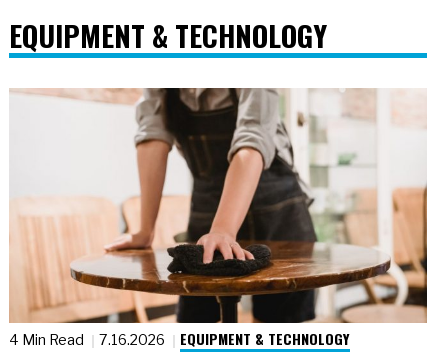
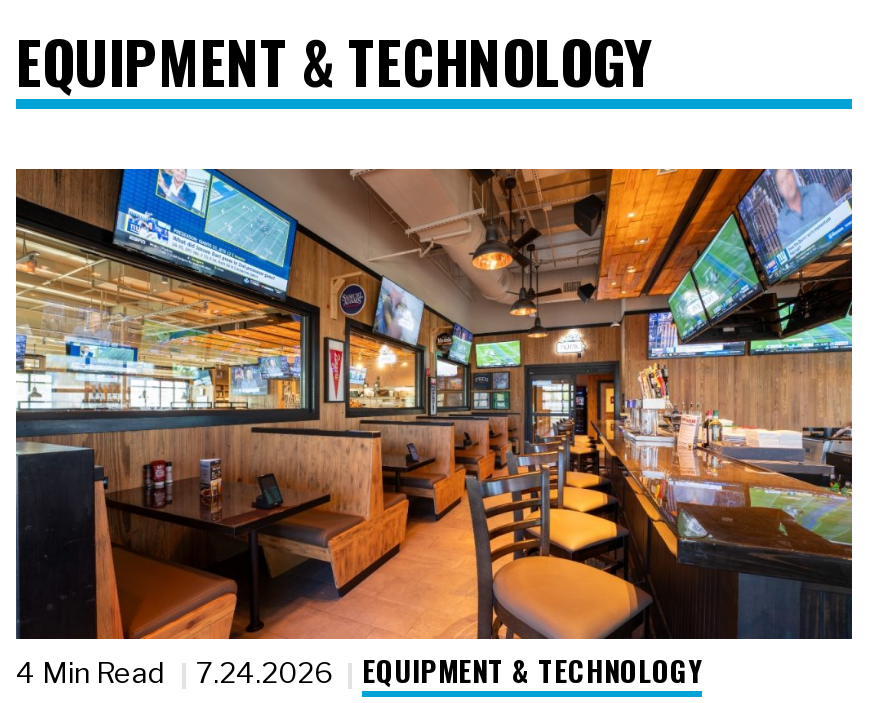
- [image]
- 4 Min Read 7.16.2026 EQUIPMENT & TECHNOLOGY
+ [image]
+ 4 Min Read 7.24.2026 EQUIPMENT & TECHNOLOGY
